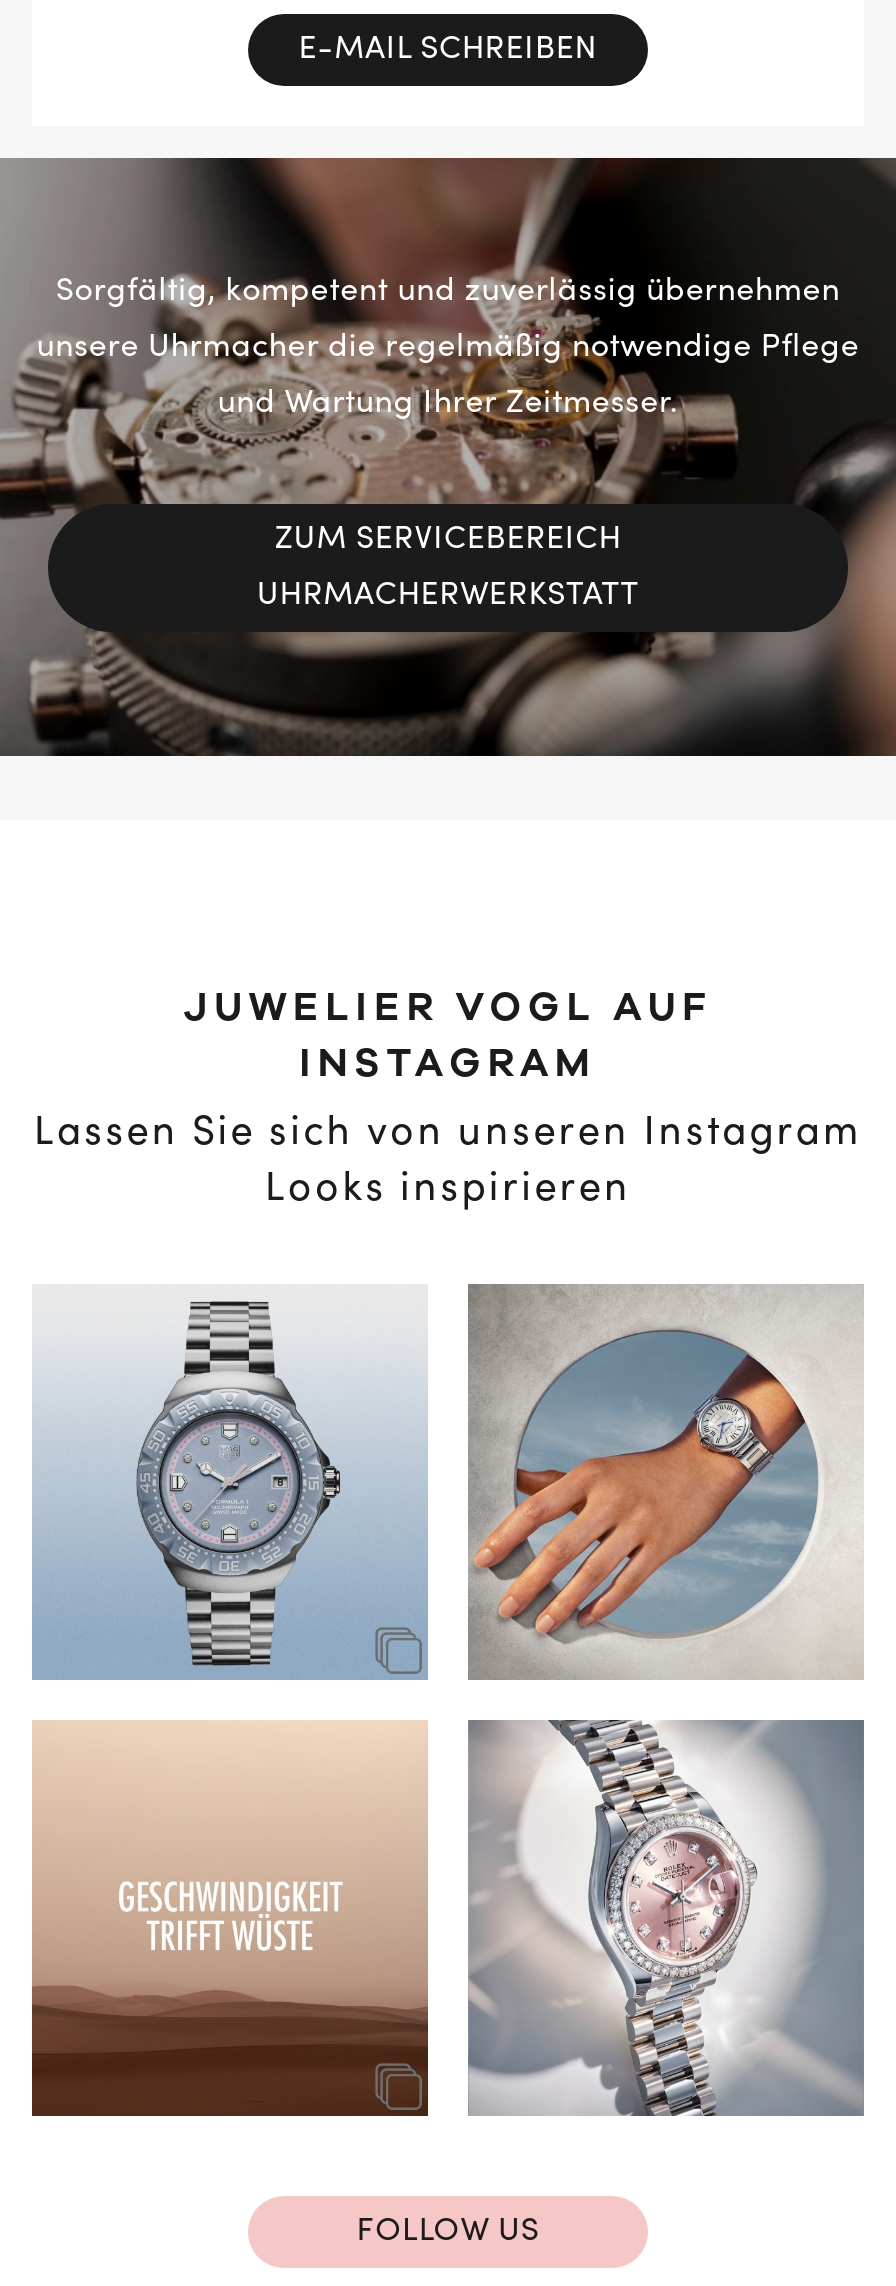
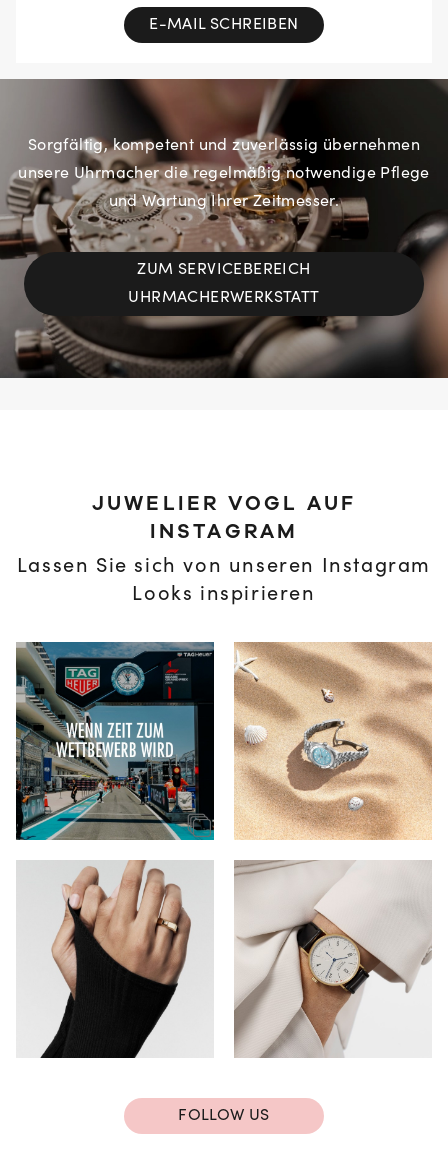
- [image]
+ [image]

- [image]
+ [image]

- [image]
+ [image]

- [image]
+ [image]
